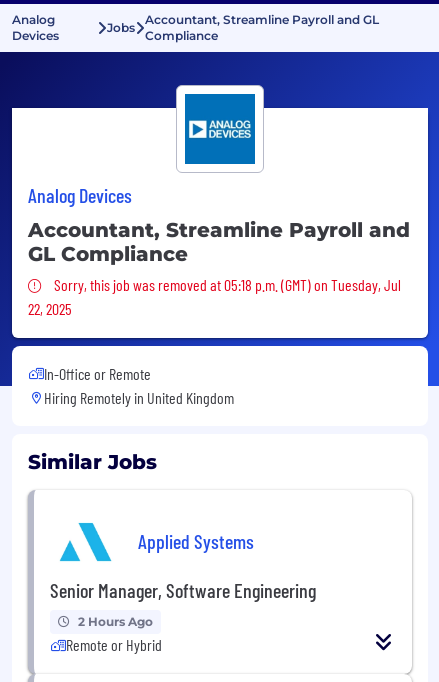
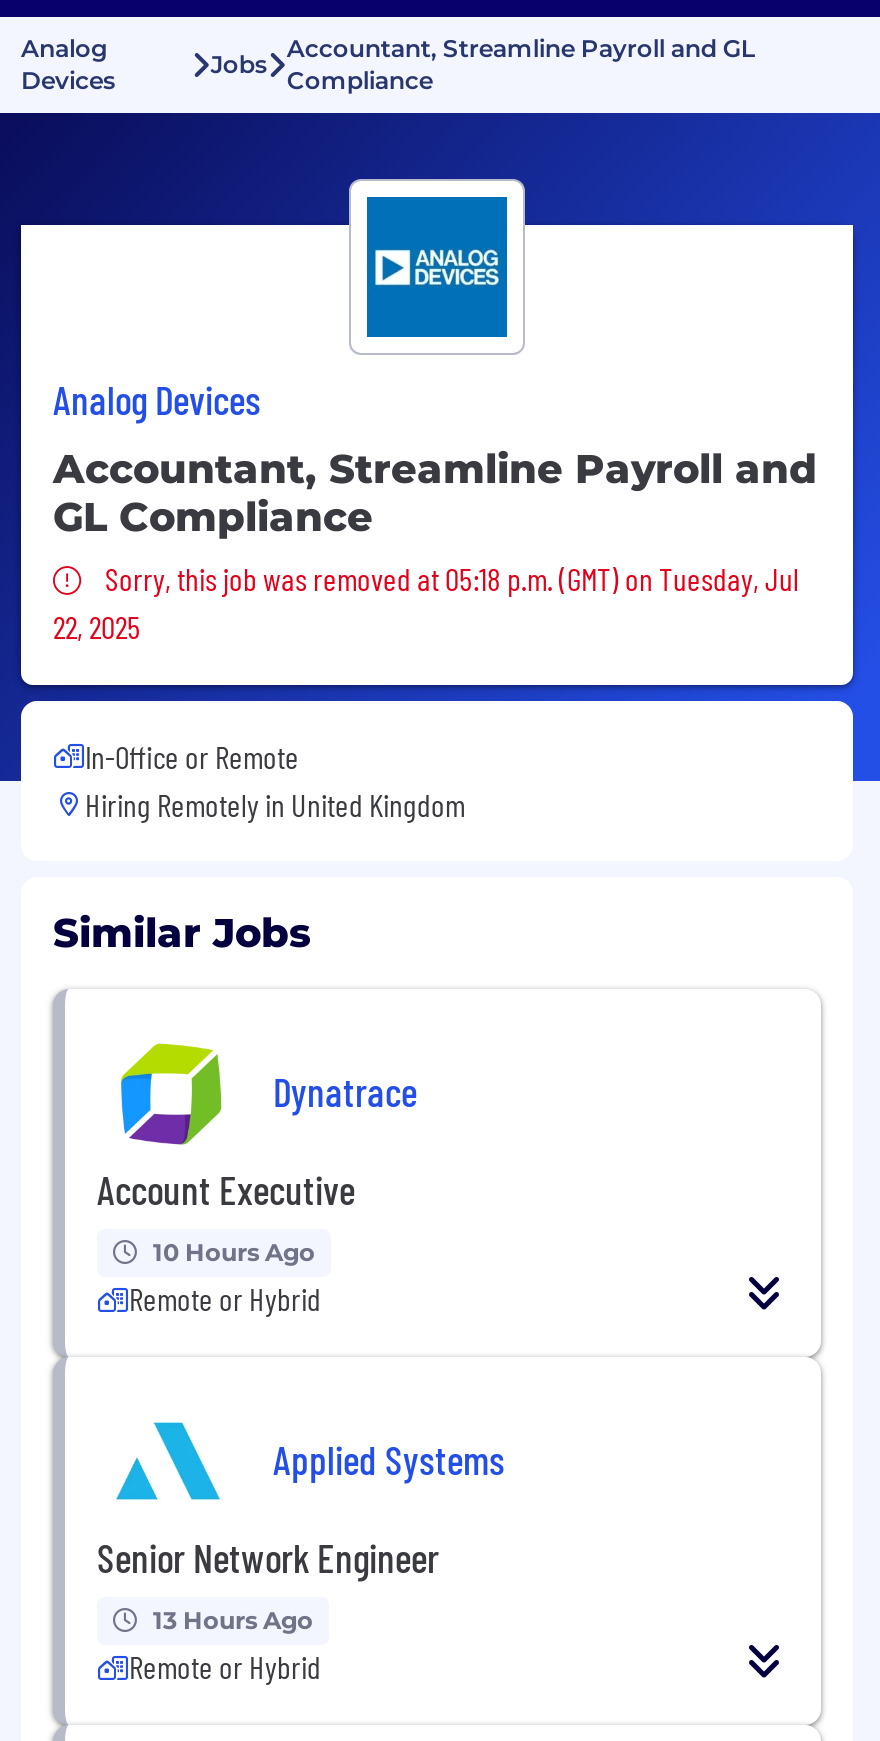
+ [image]
+ Dynatrace
+ Account Executive
+ 10 Hours Ago
+ Remote or Hybrid

- Senior Manager, Software Engineering
+ Senior Network Engineer

- 2 Hours Ago
+ 13 Hours Ago
